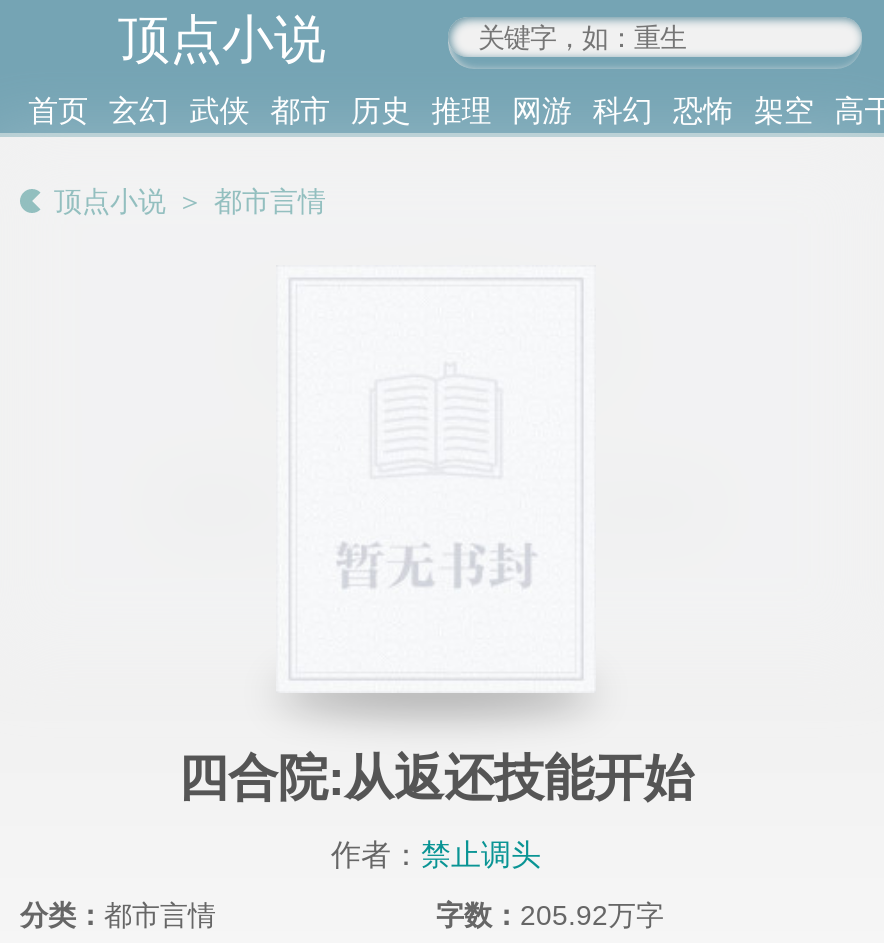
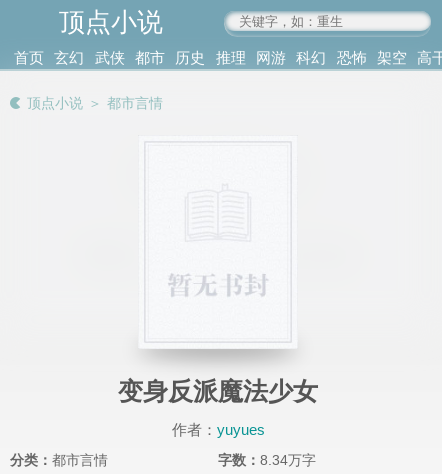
- 四合院:从返还技能开始
+ 变身反派魔法少女

- 作者：禁止调头
+ 作者：yuyues

- 字数：205.92万字
+ 字数：8.34万字
